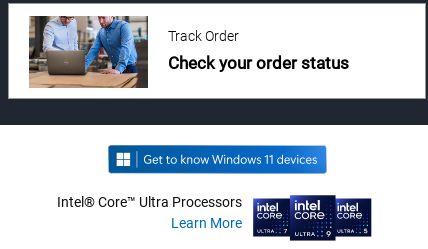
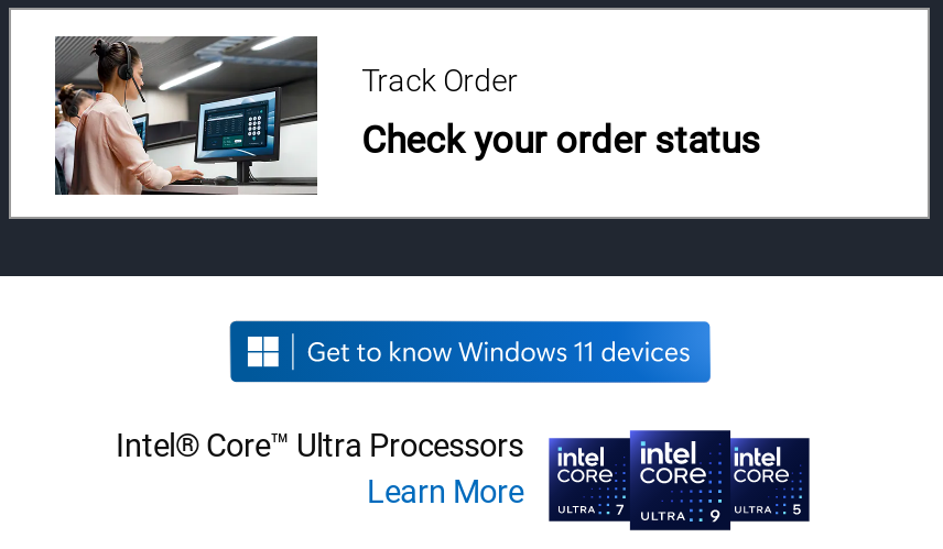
- [image]
+ [image]
